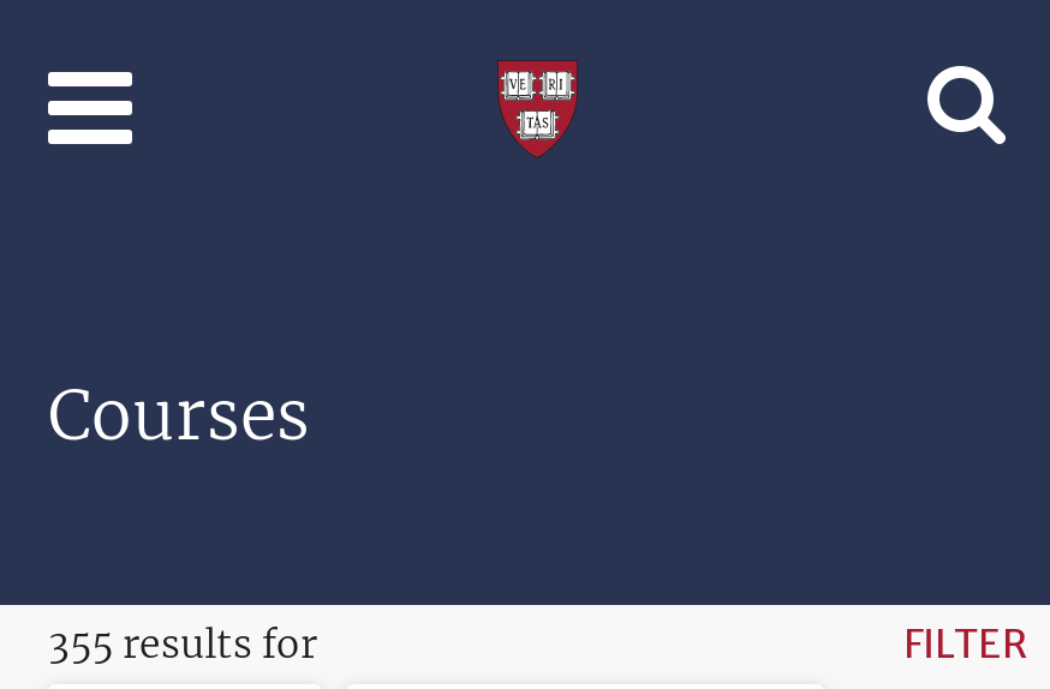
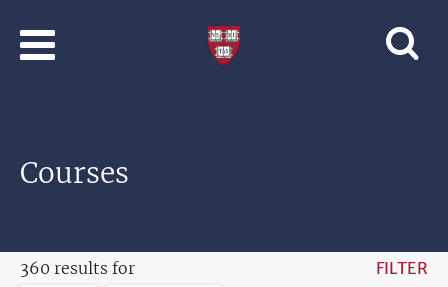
- 355 results for
+ 360 results for
